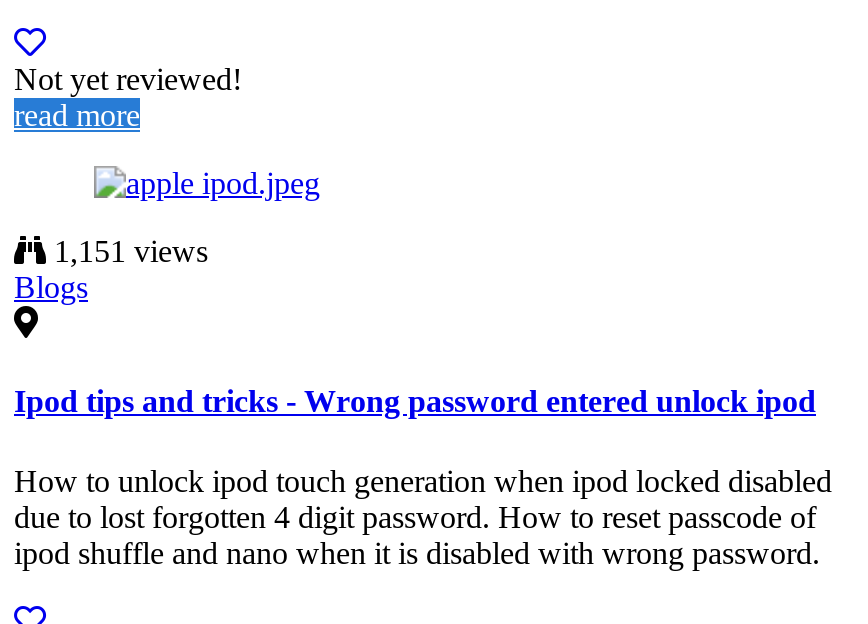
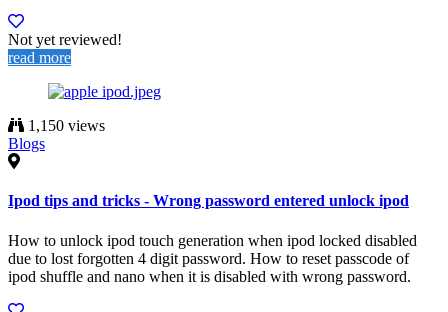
- 1,151 views
+ 1,150 views
